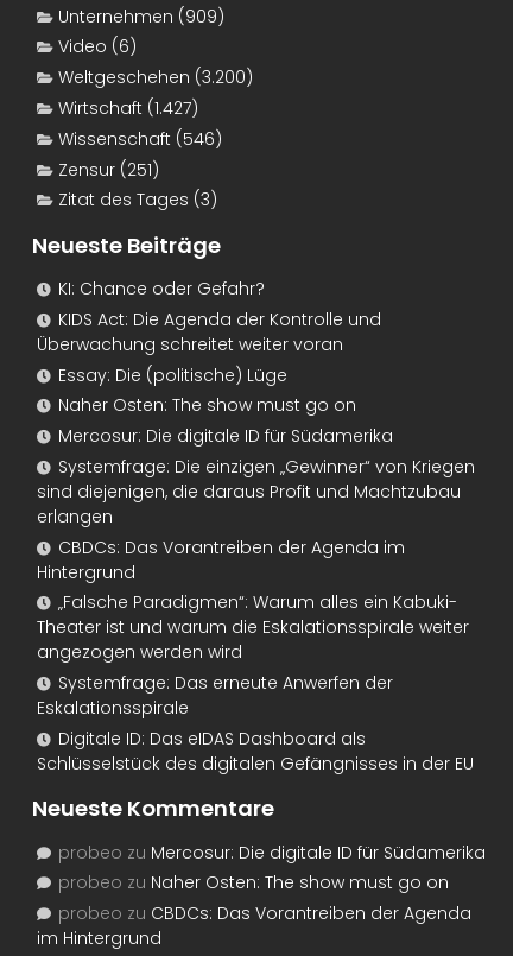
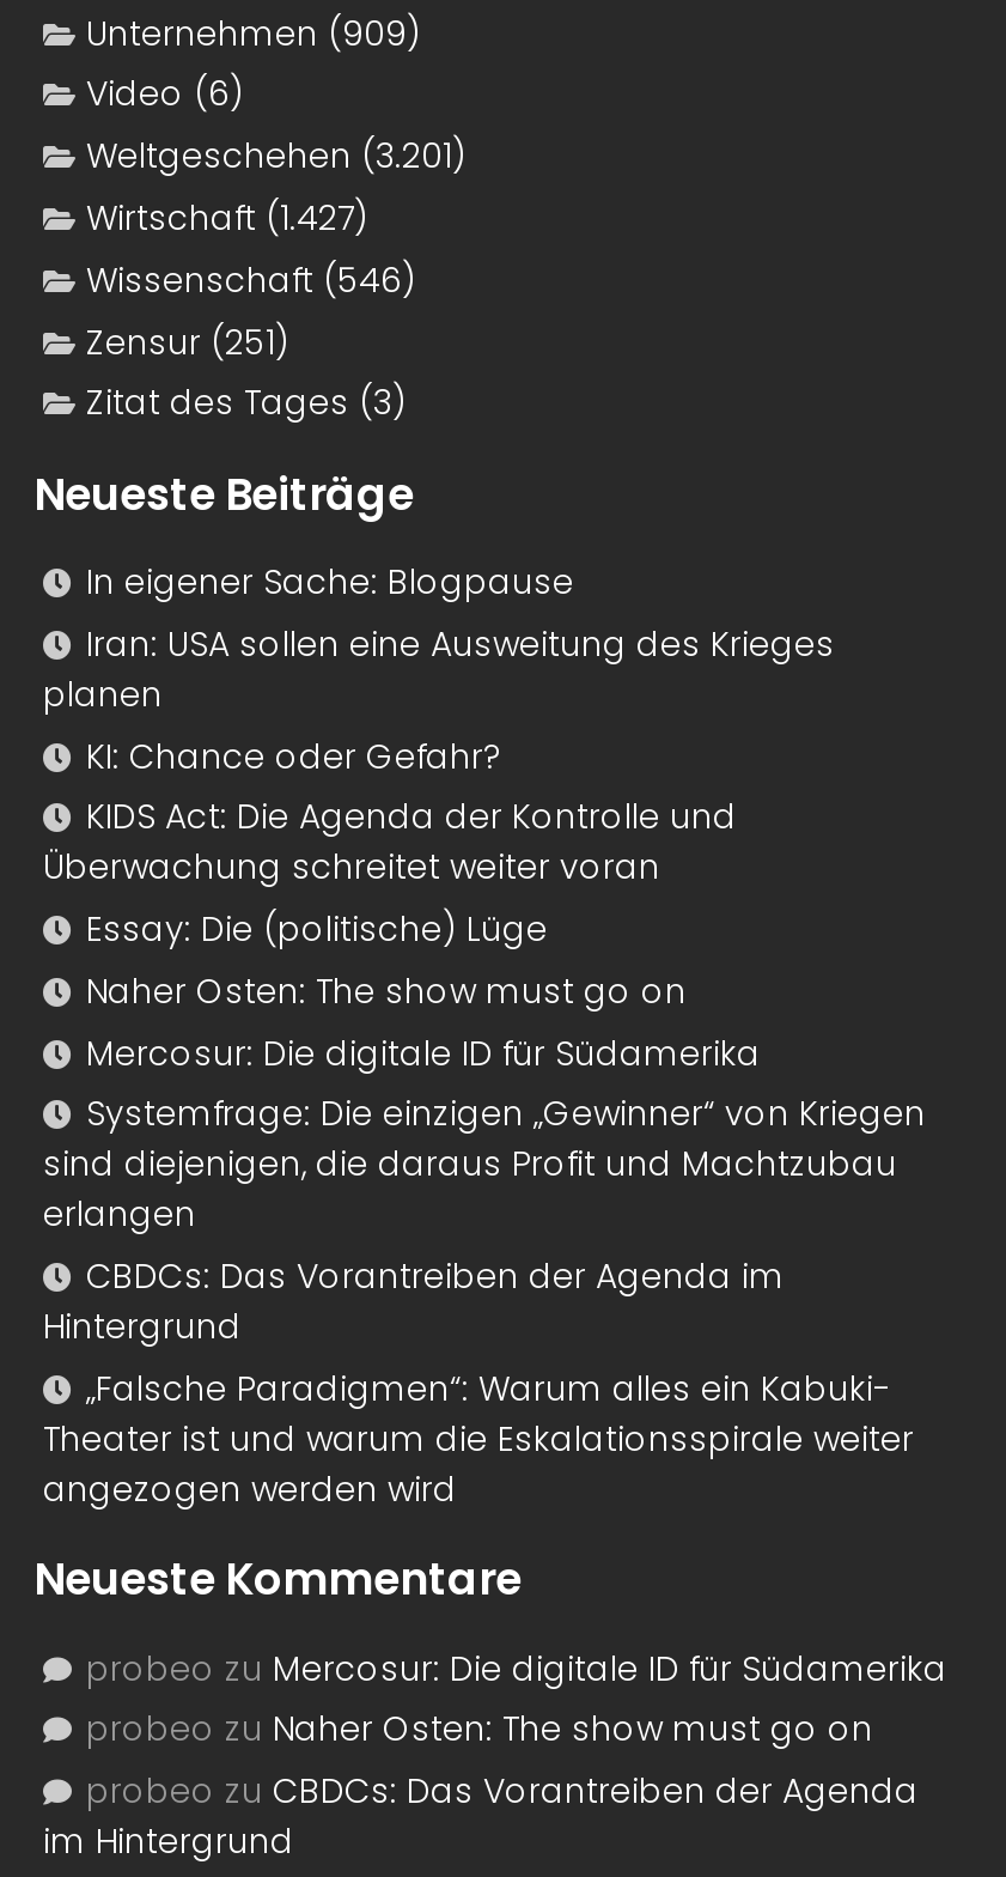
- Weltgeschehen (3.200)
+ Weltgeschehen (3.201)

+ In eigener Sache: Blogpause
+ Iran: USA sollen eine Ausweitung des Krieges
+ planen

moved down: KI: Chance oder Gefahr? | KIDS Act: Die Agenda der Kontrolle und | Überwachung schreitet weiter voran | ... | Theater ist und warum die Eskalationsspirale weiter | angezogen werden wird

- Systemfrage: Das erneute Anwerfen der
- Eskalationsspirale
- Digitale ID: Das eIDAS Dashboard als
- Schlüsselstück des digitalen Gefängnisses in der EU
